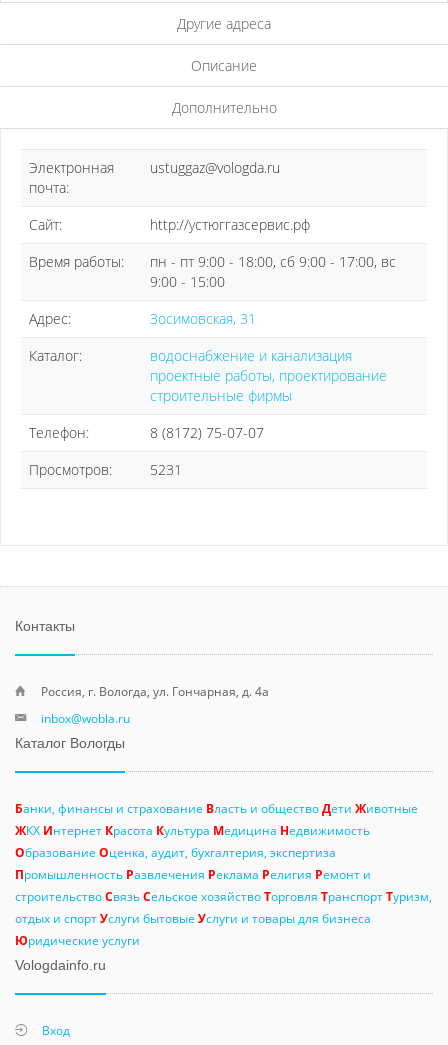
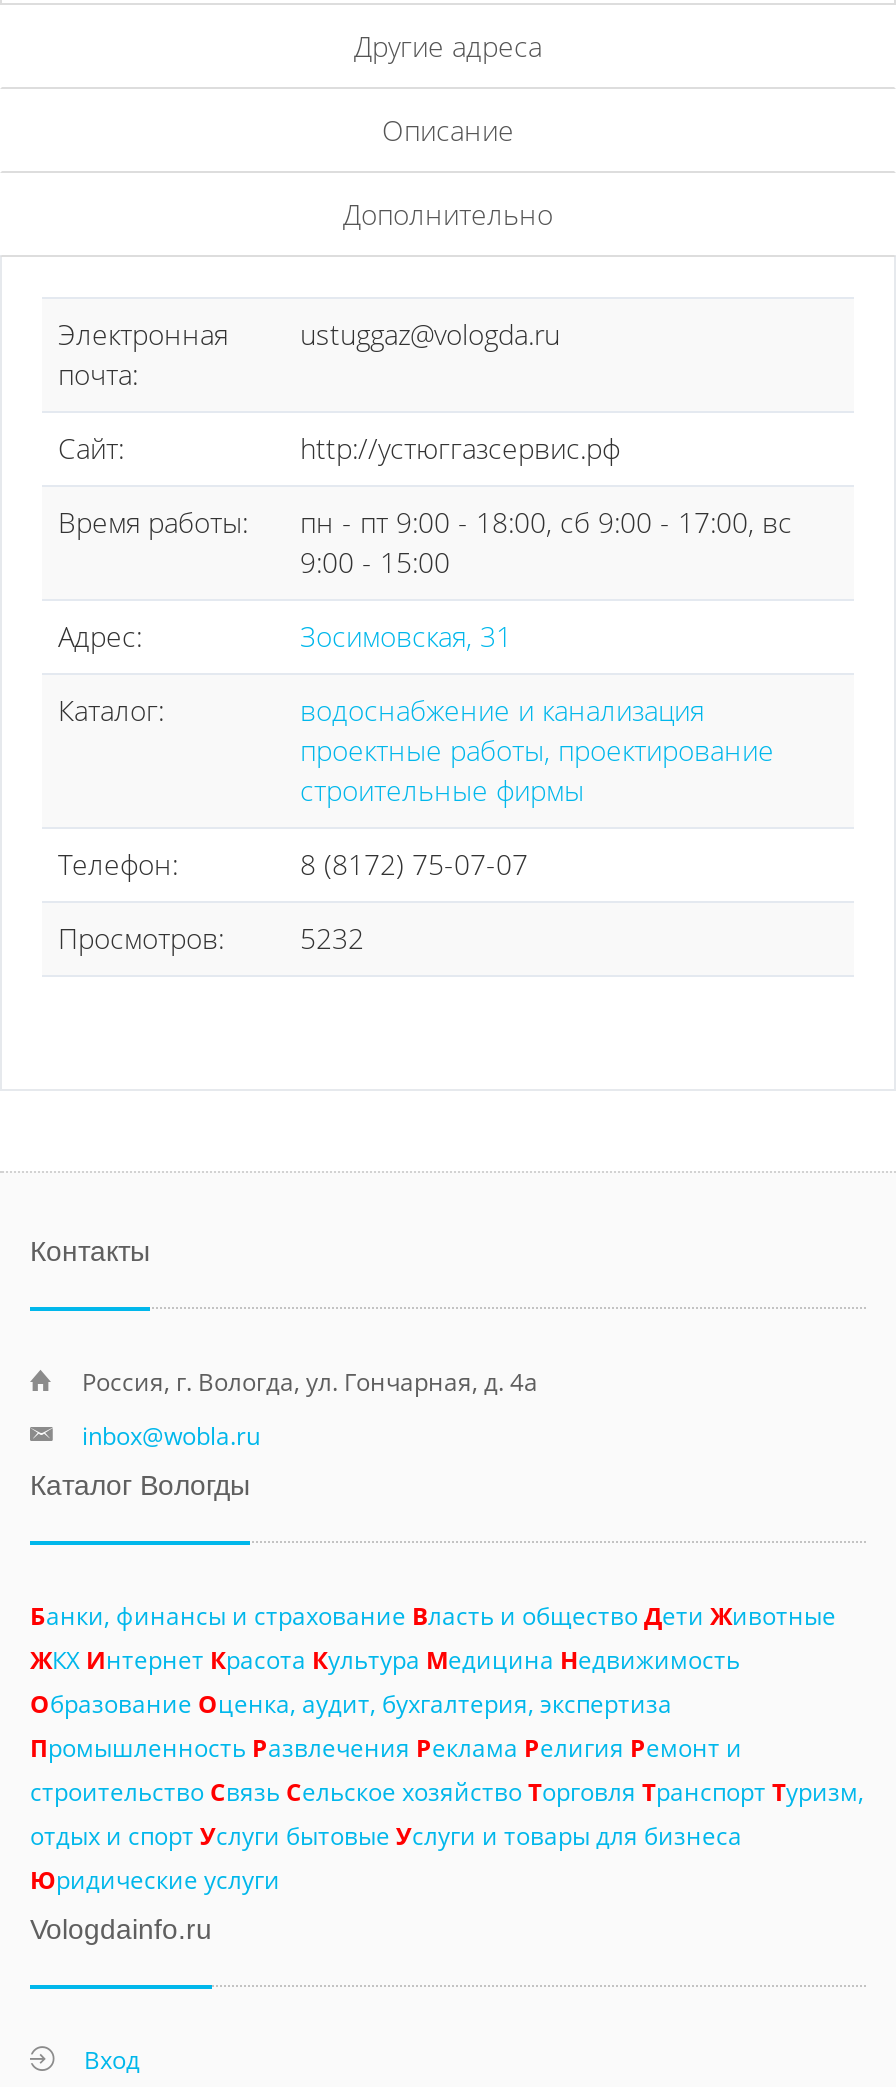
- Просмотров: 5231
+ Просмотров: 5232
